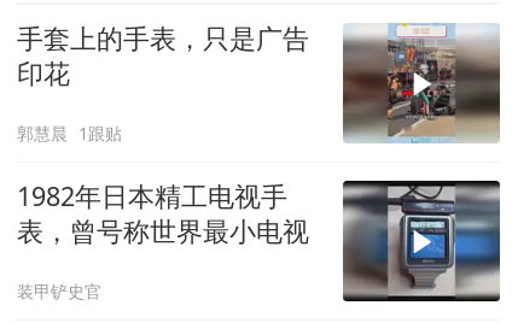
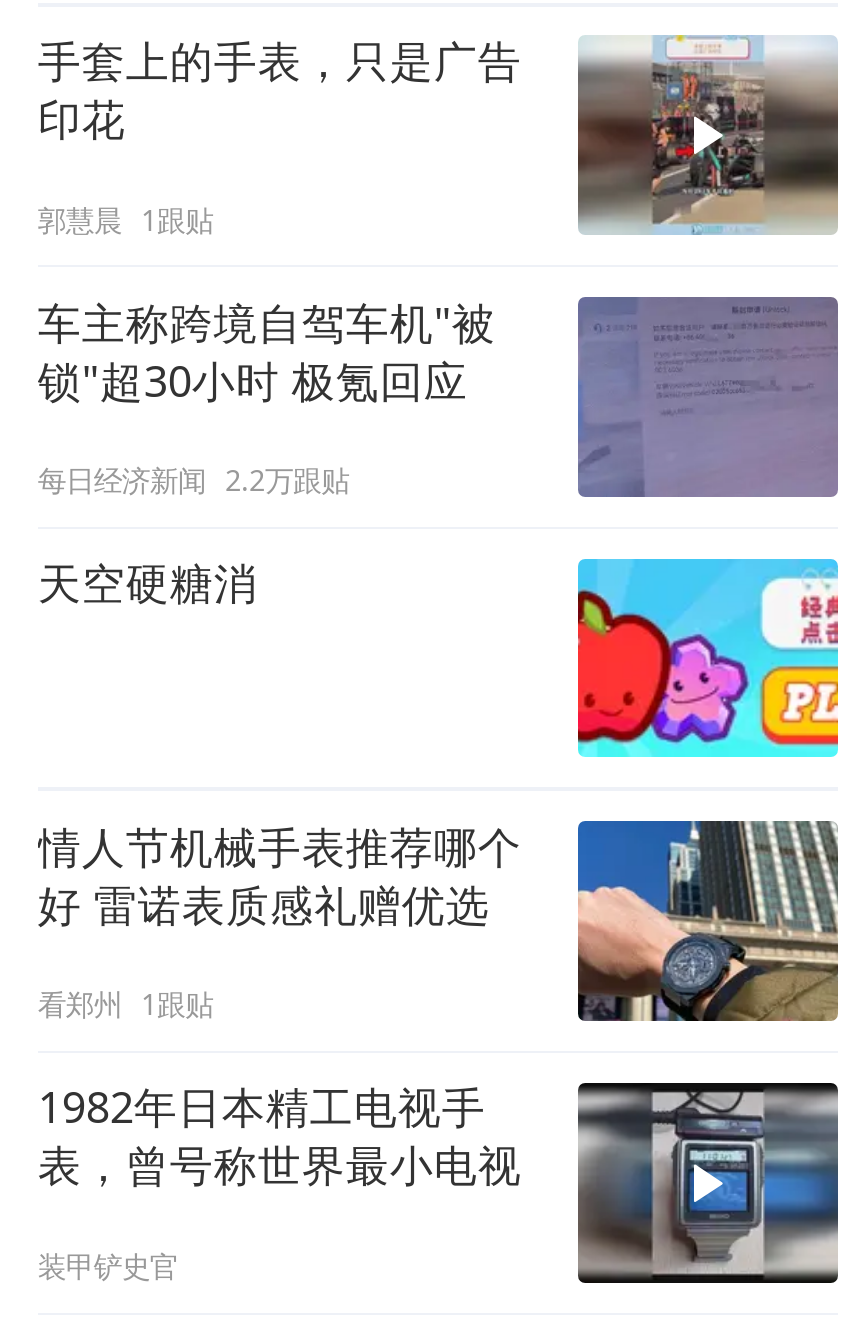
+ 车主称跨境自驾车机"被
+ 锁"超30小时 极氪回应
+ 每日经济新闻 2.2万跟贴
+ 天空硬糖消

+ [image]
+ 情人节机械手表推荐哪个
+ 好 雷诺表质感礼赠优选
+ 看郑州 1跟贴

+ [image]

+ [image]
